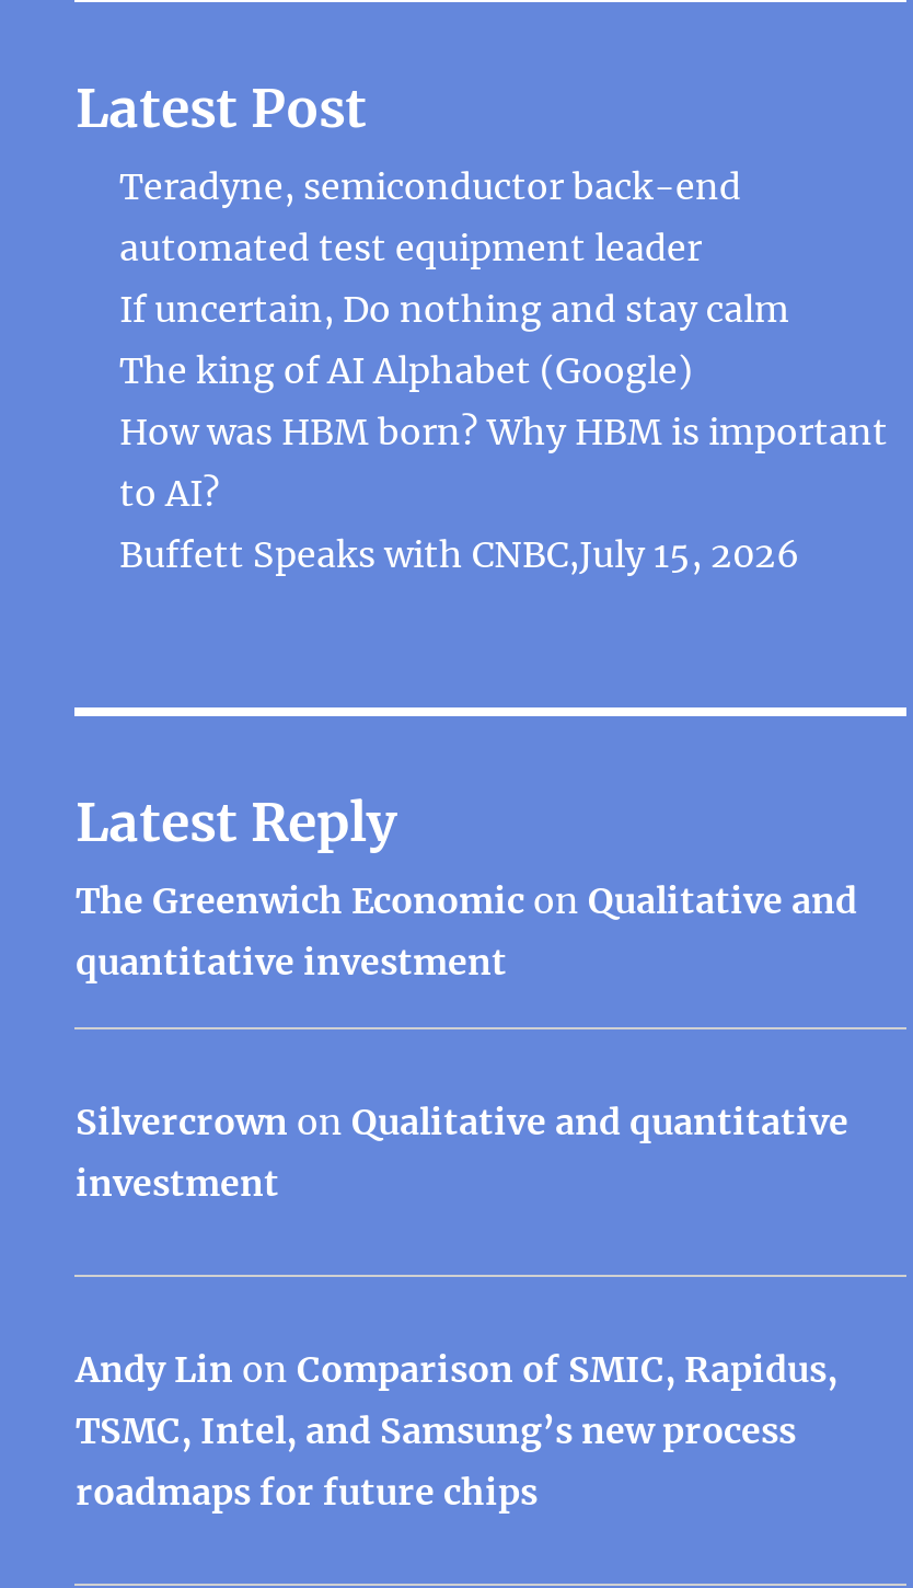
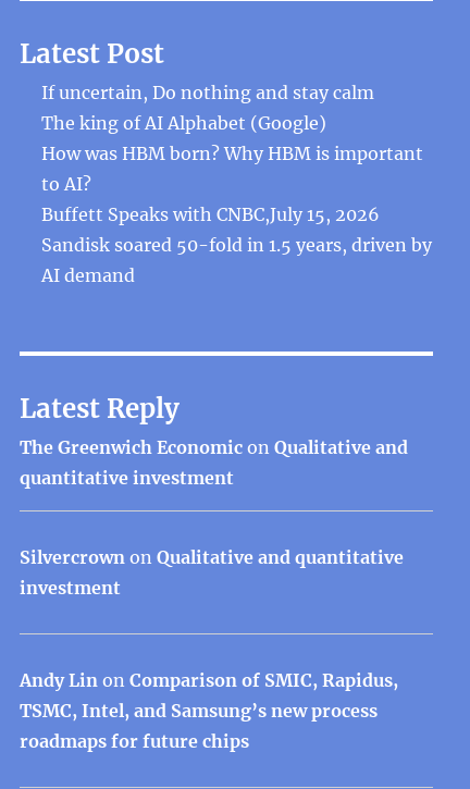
- Teradyne, semiconductor back-end
- automated test equipment leader

moved up: If uncertain, Do nothing and stay calm | The king of AI Alphabet (Google) | How was HBM born? Why HBM is important | to AI? | Buffett Speaks with CNBC,July 15, 2026

+ Sandisk soared 50-fold in 1.5 years, driven by
+ AI demand
